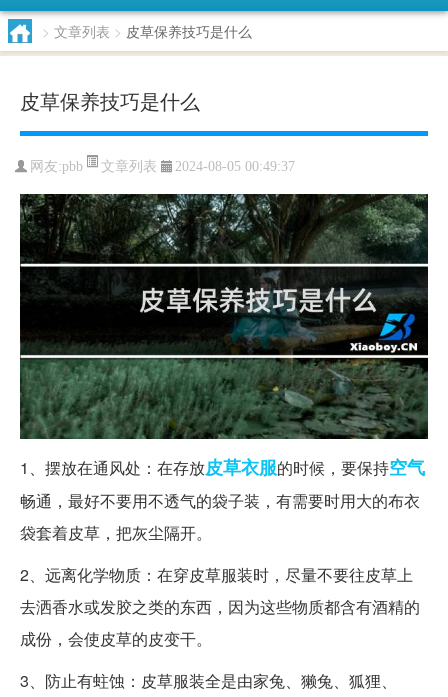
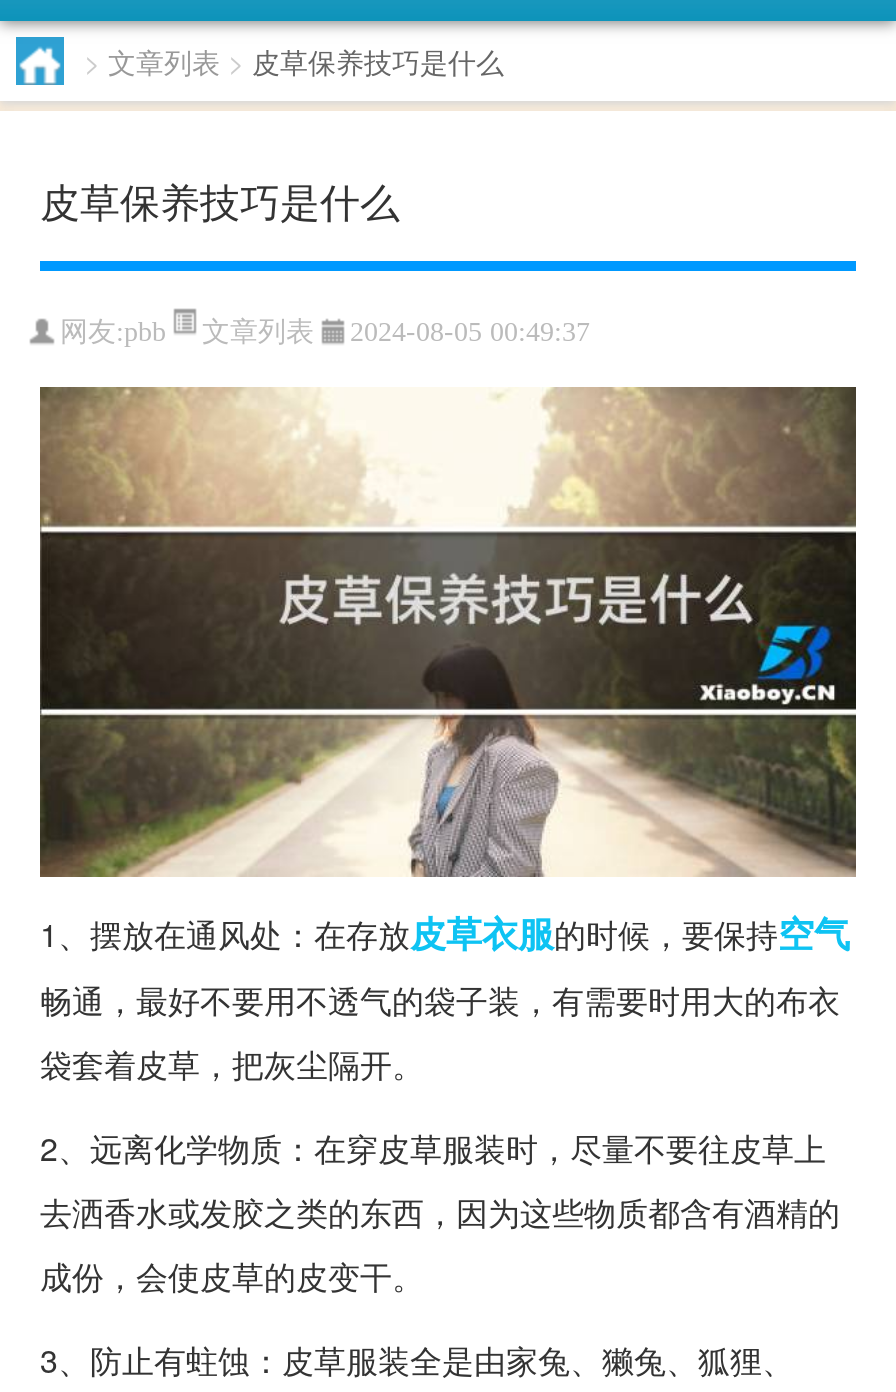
- [image]
+ [image]
